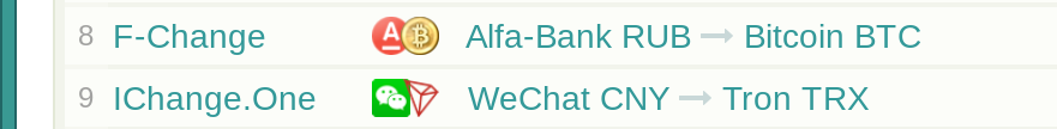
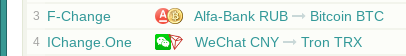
- 8 F-Change
+ 3 F-Change

- 9 IChange.One
+ 4 IChange.One
